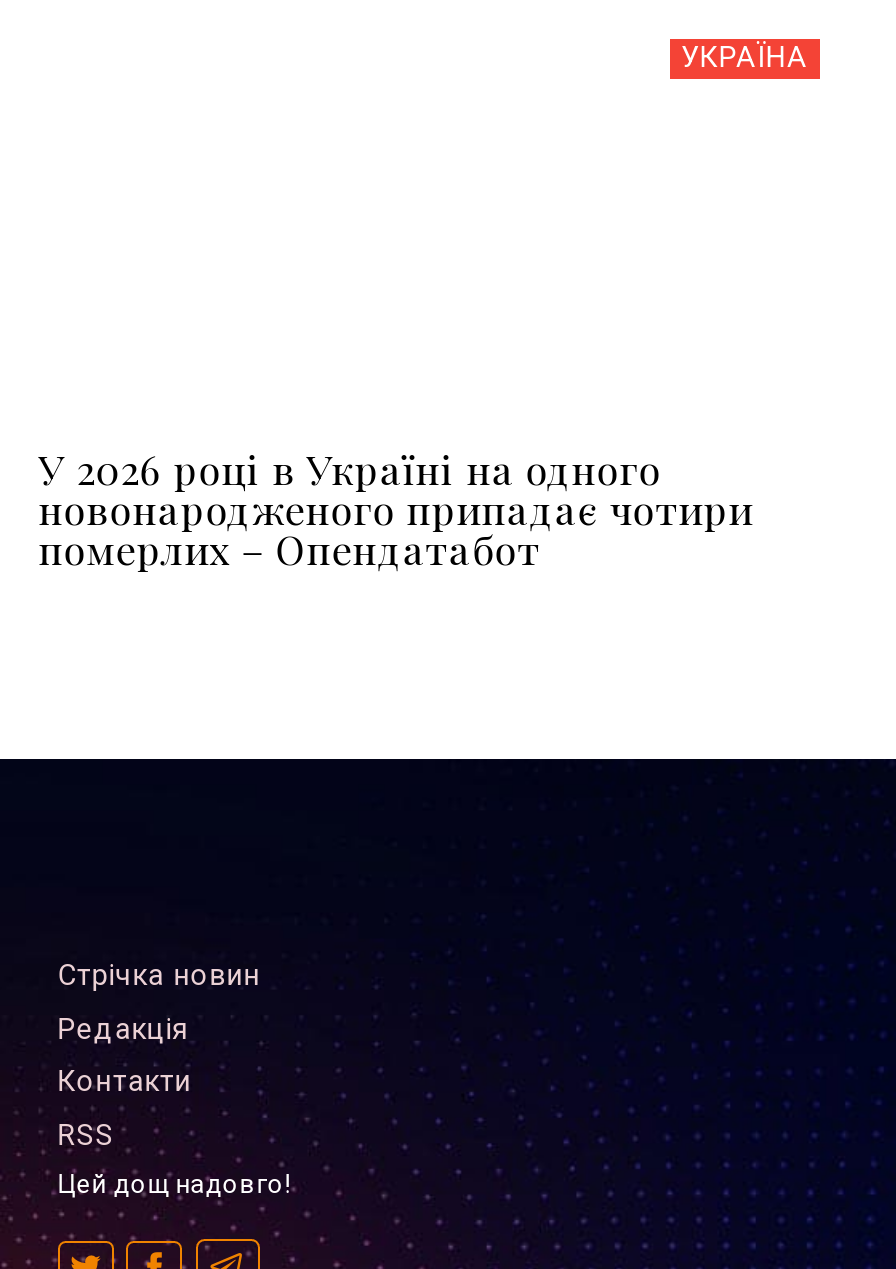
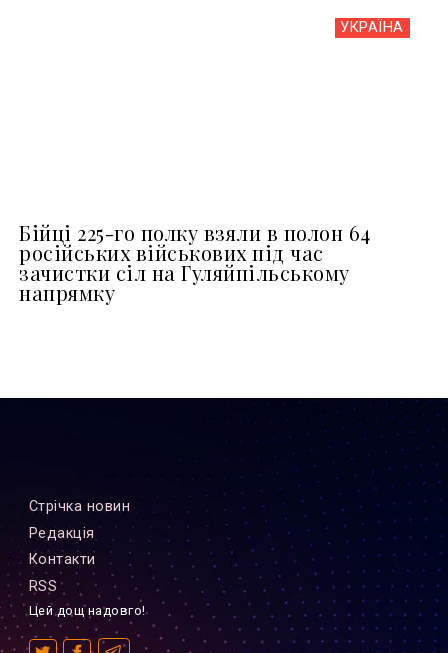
- У 2026 році в Україні на одного
- новонародженого припадає чотири
- померлих – Опендатабот
+ Бійці 225-го полку взяли в полон 64
+ російських військових під час
+ зачистки сіл на Гуляйпільському
+ напрямку
